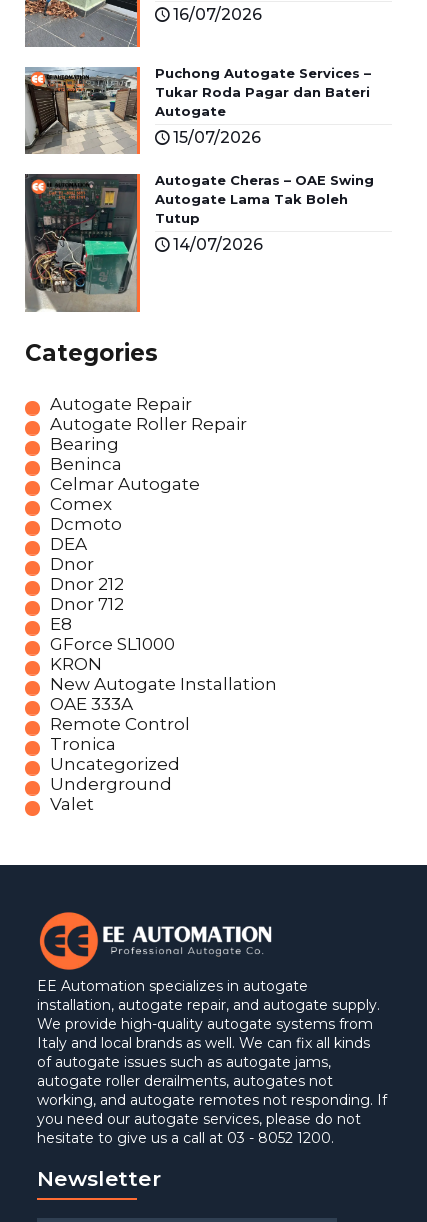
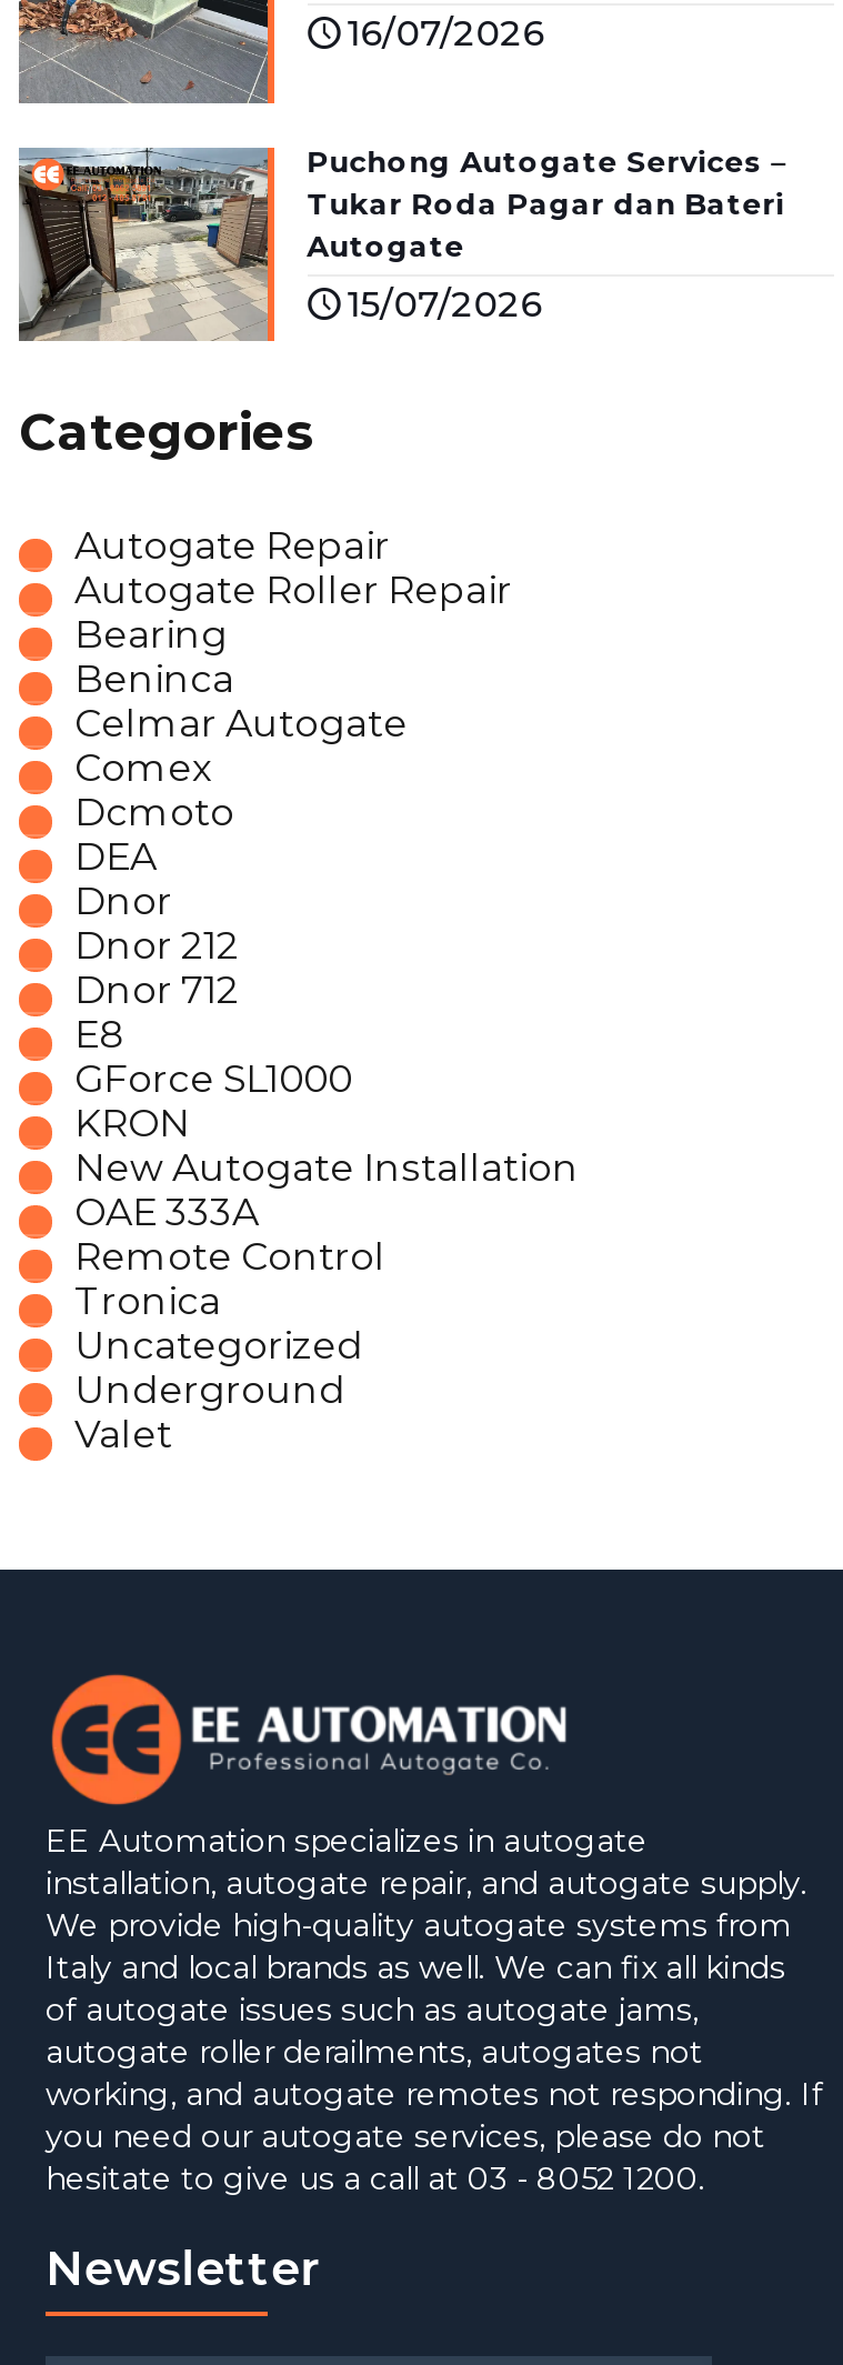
- [image]
- Autogate Cheras – OAE Swing
- Autogate Lama Tak Boleh
- Tutup
- 14/07/2026
